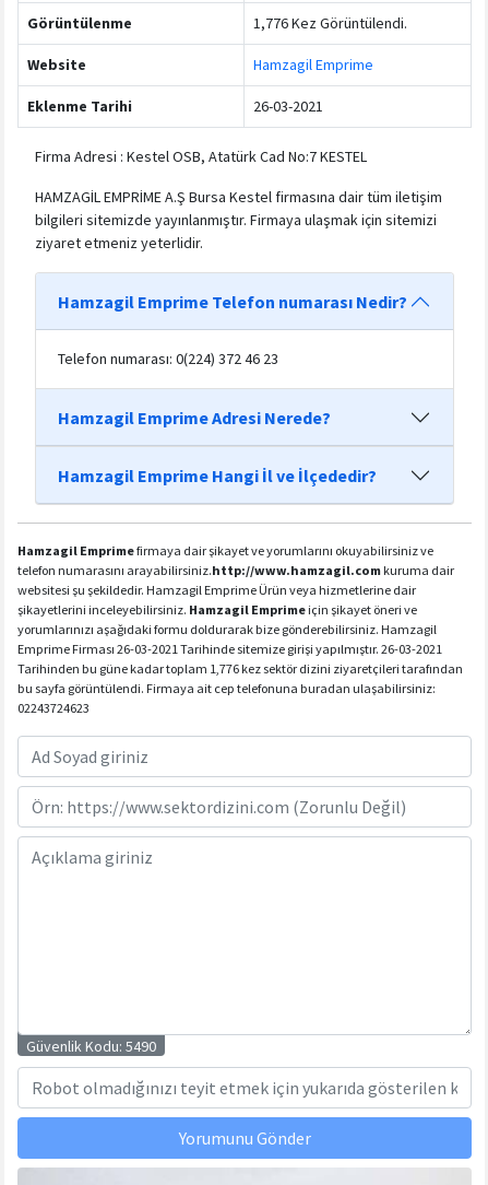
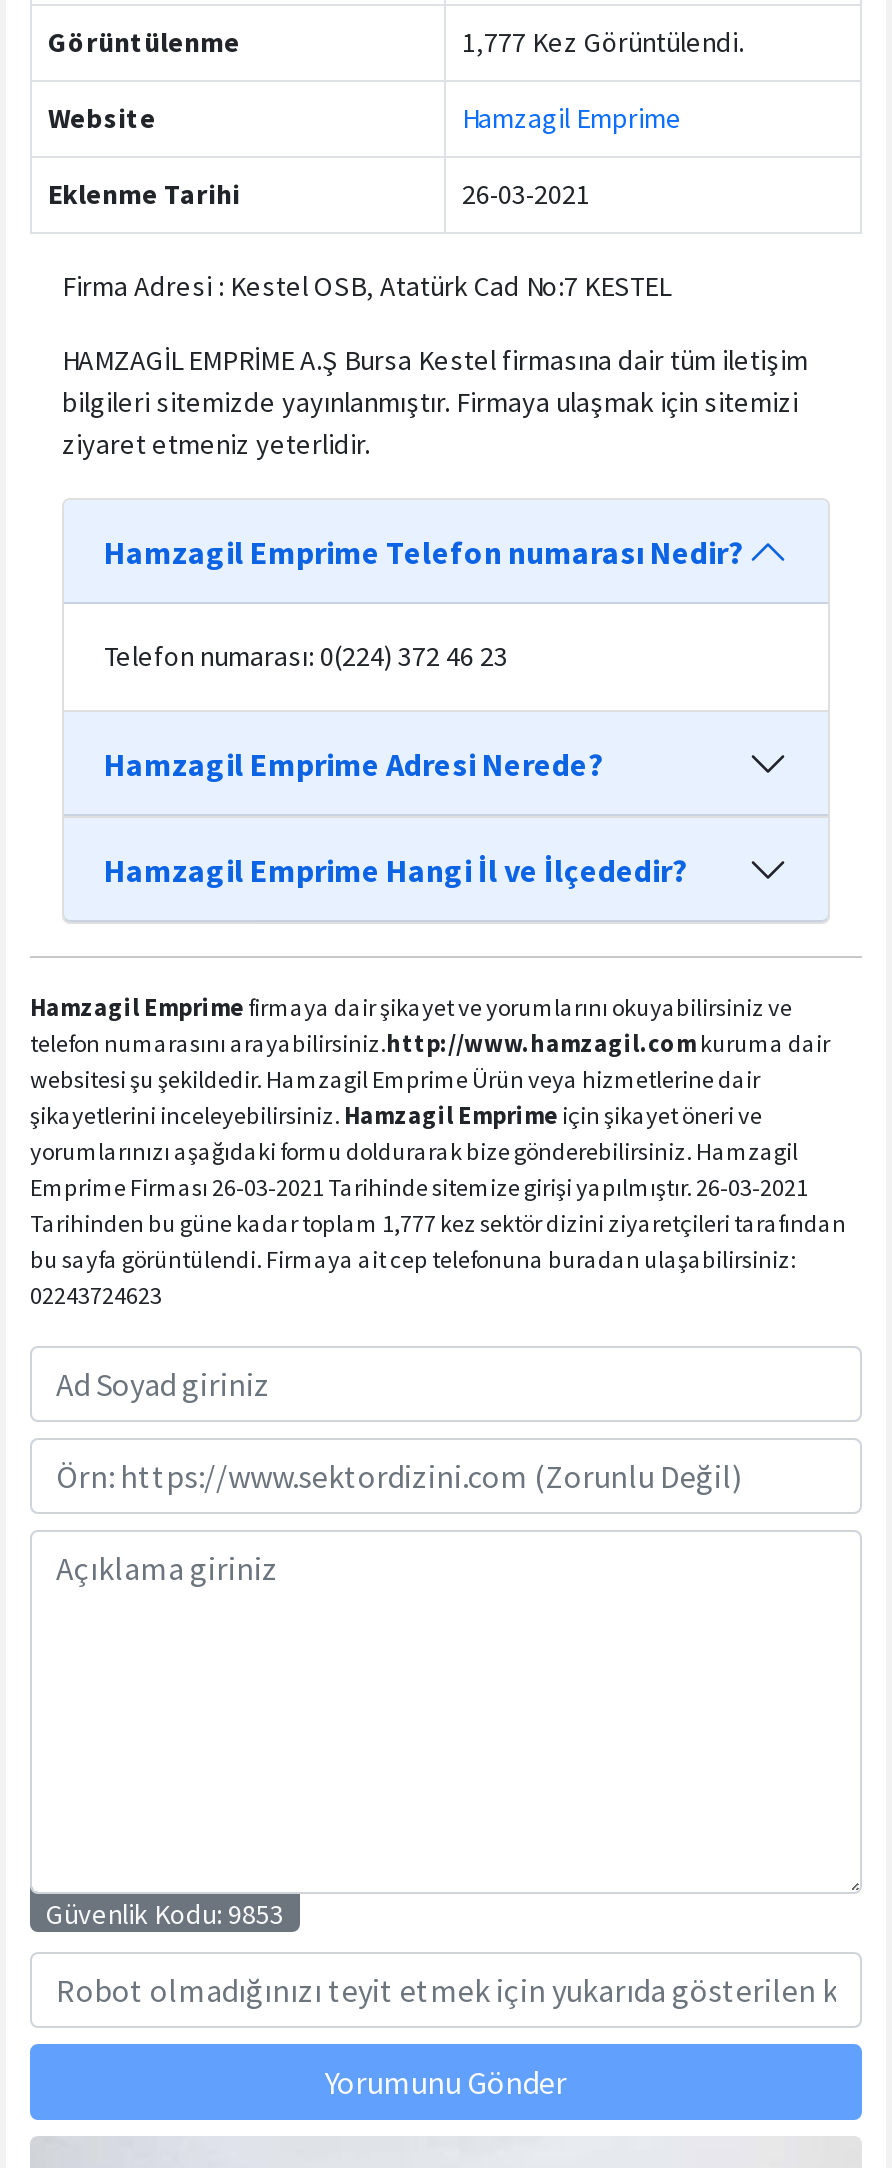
- 1,776 Kez Görüntülendi.
+ 1,777 Kez Görüntülendi.

- Tarihinden bu güne kadar toplam 1,776 kez sektör dizini ziyaretçileri tarafından
+ Tarihinden bu güne kadar toplam 1,777 kez sektör dizini ziyaretçileri tarafından

- Güvenlik Kodu: 5490
+ Güvenlik Kodu: 9853
